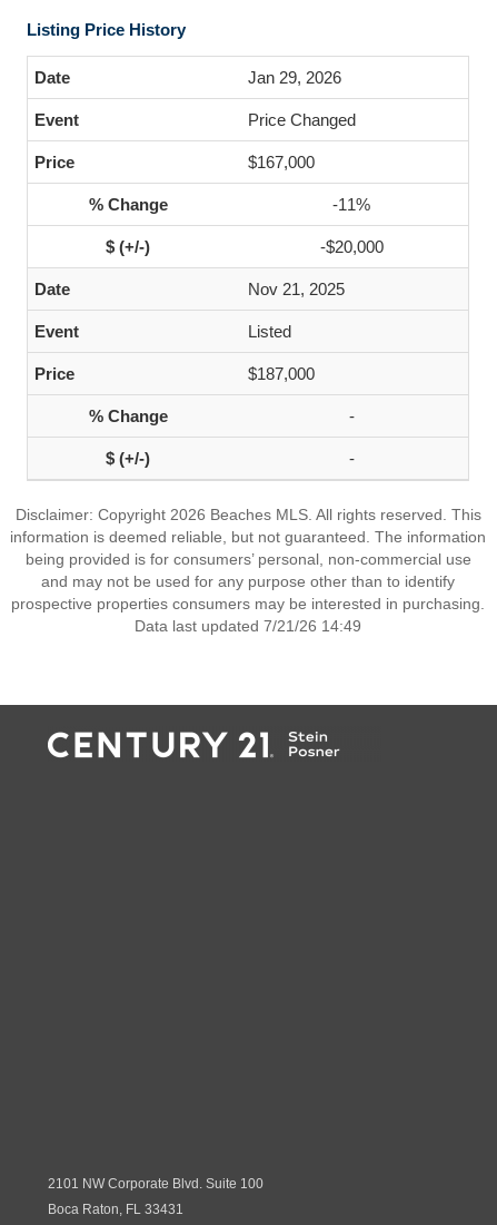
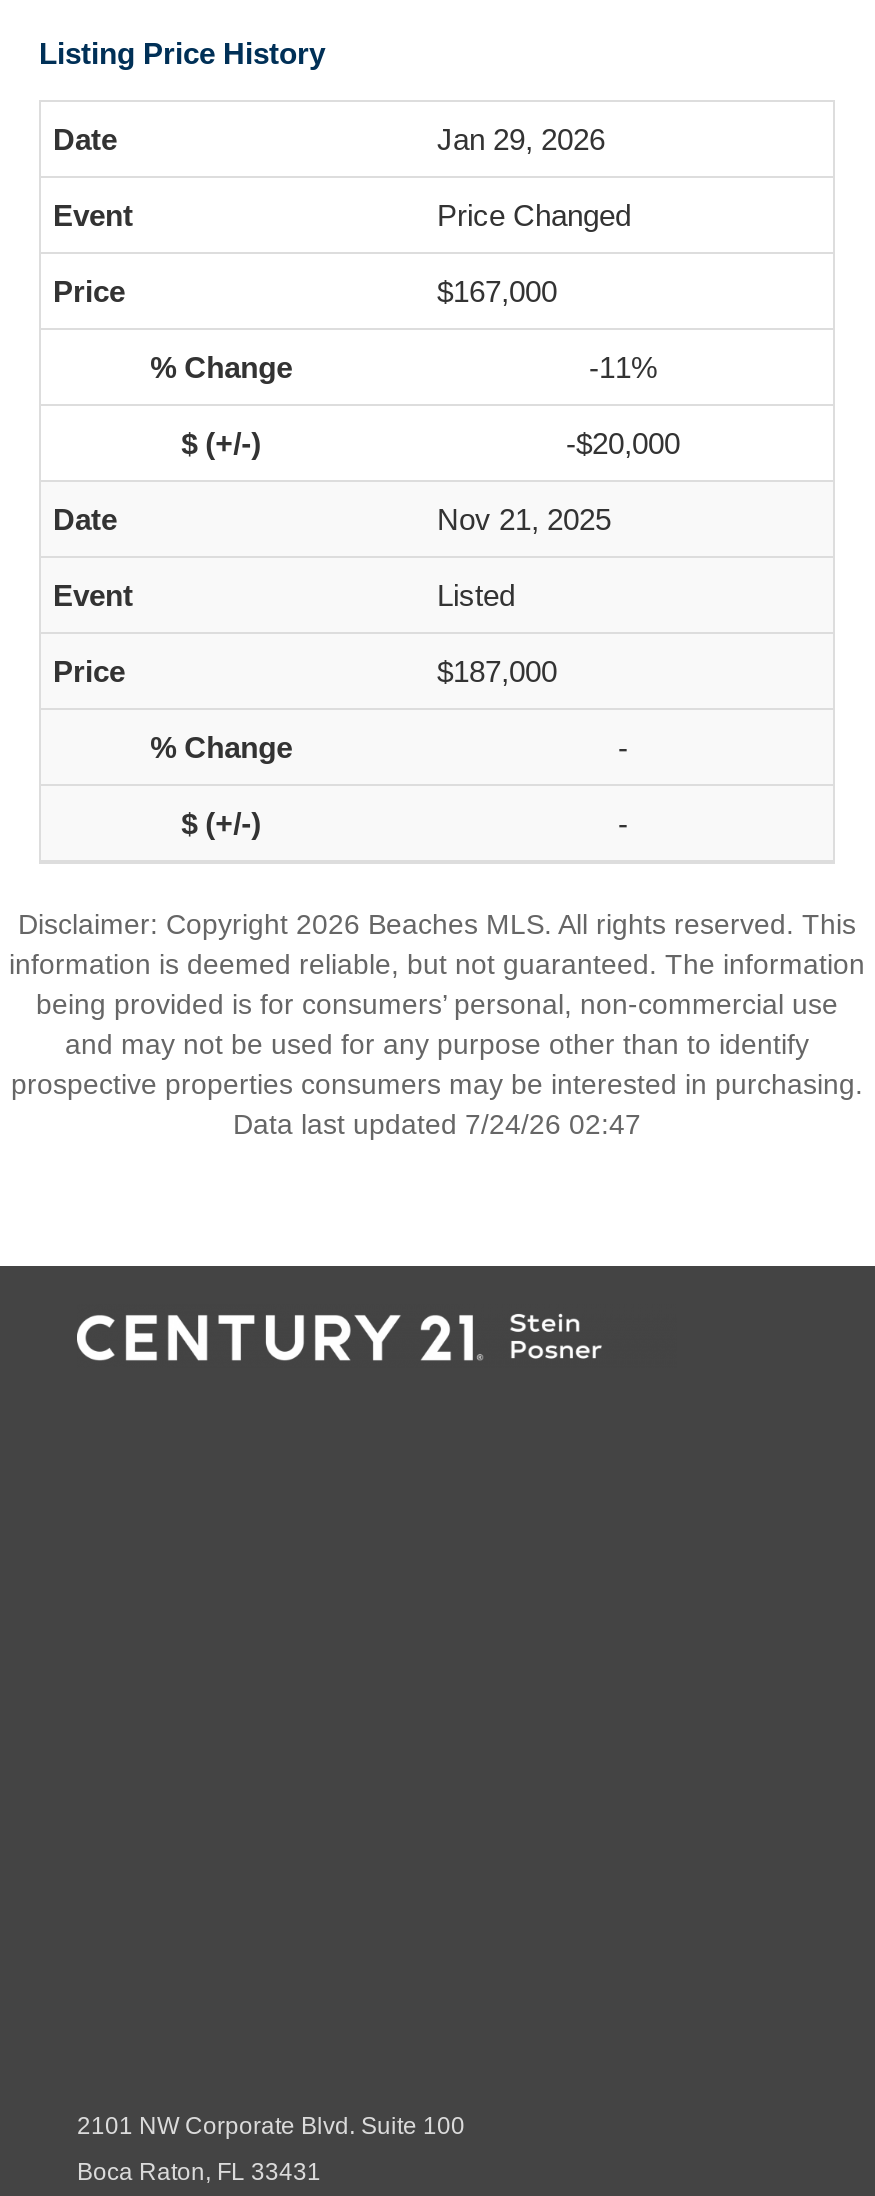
- Data last updated 7/21/26 14:49
+ Data last updated 7/24/26 02:47
